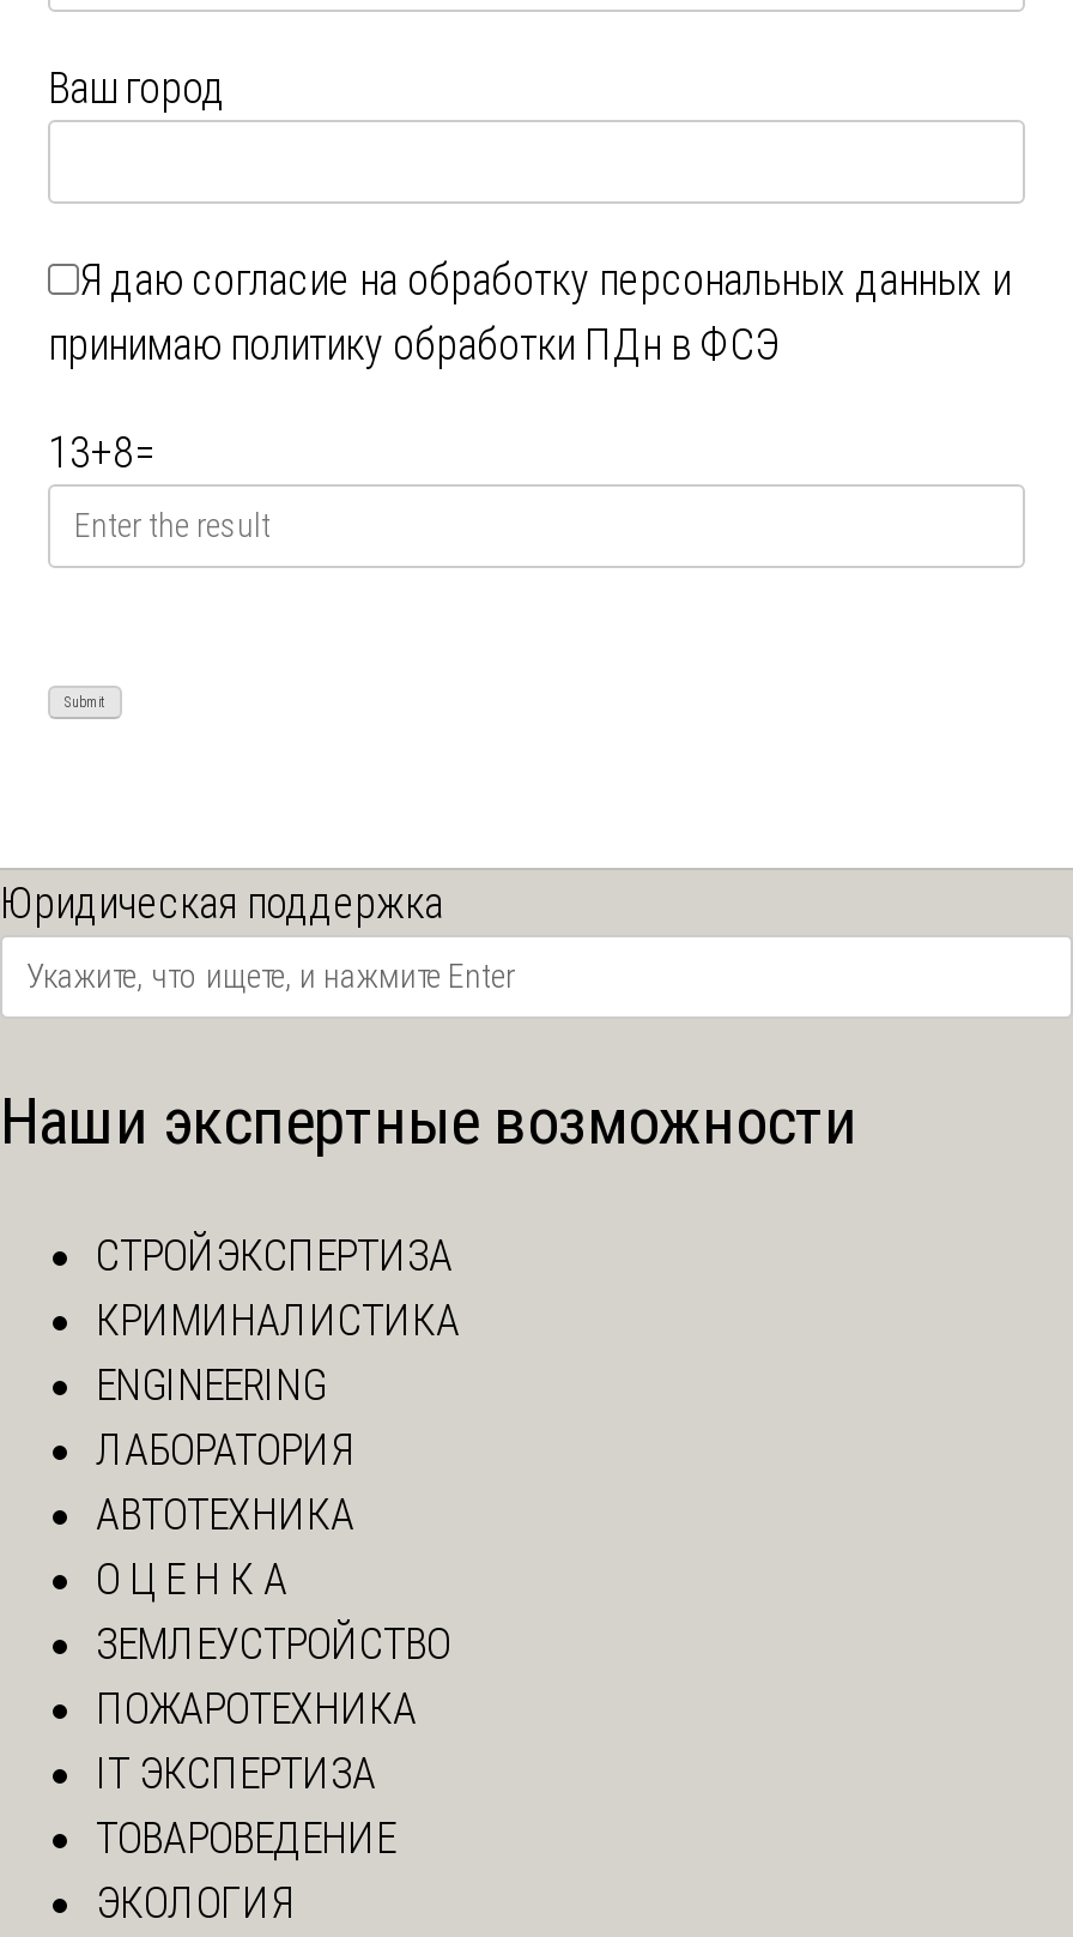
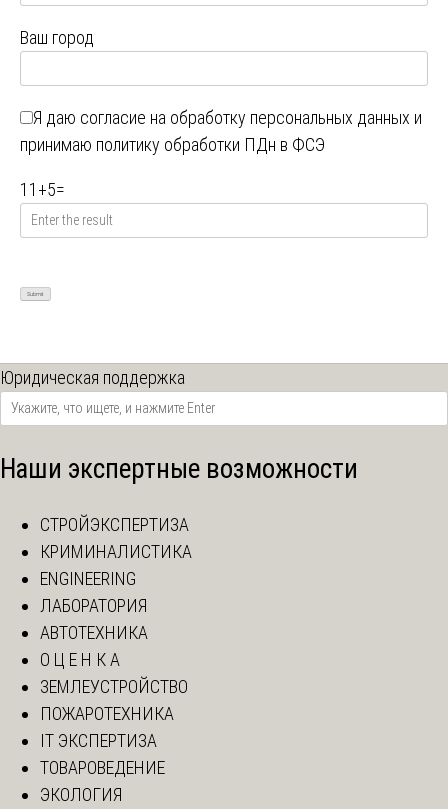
- 13+8=
+ 11+5=
